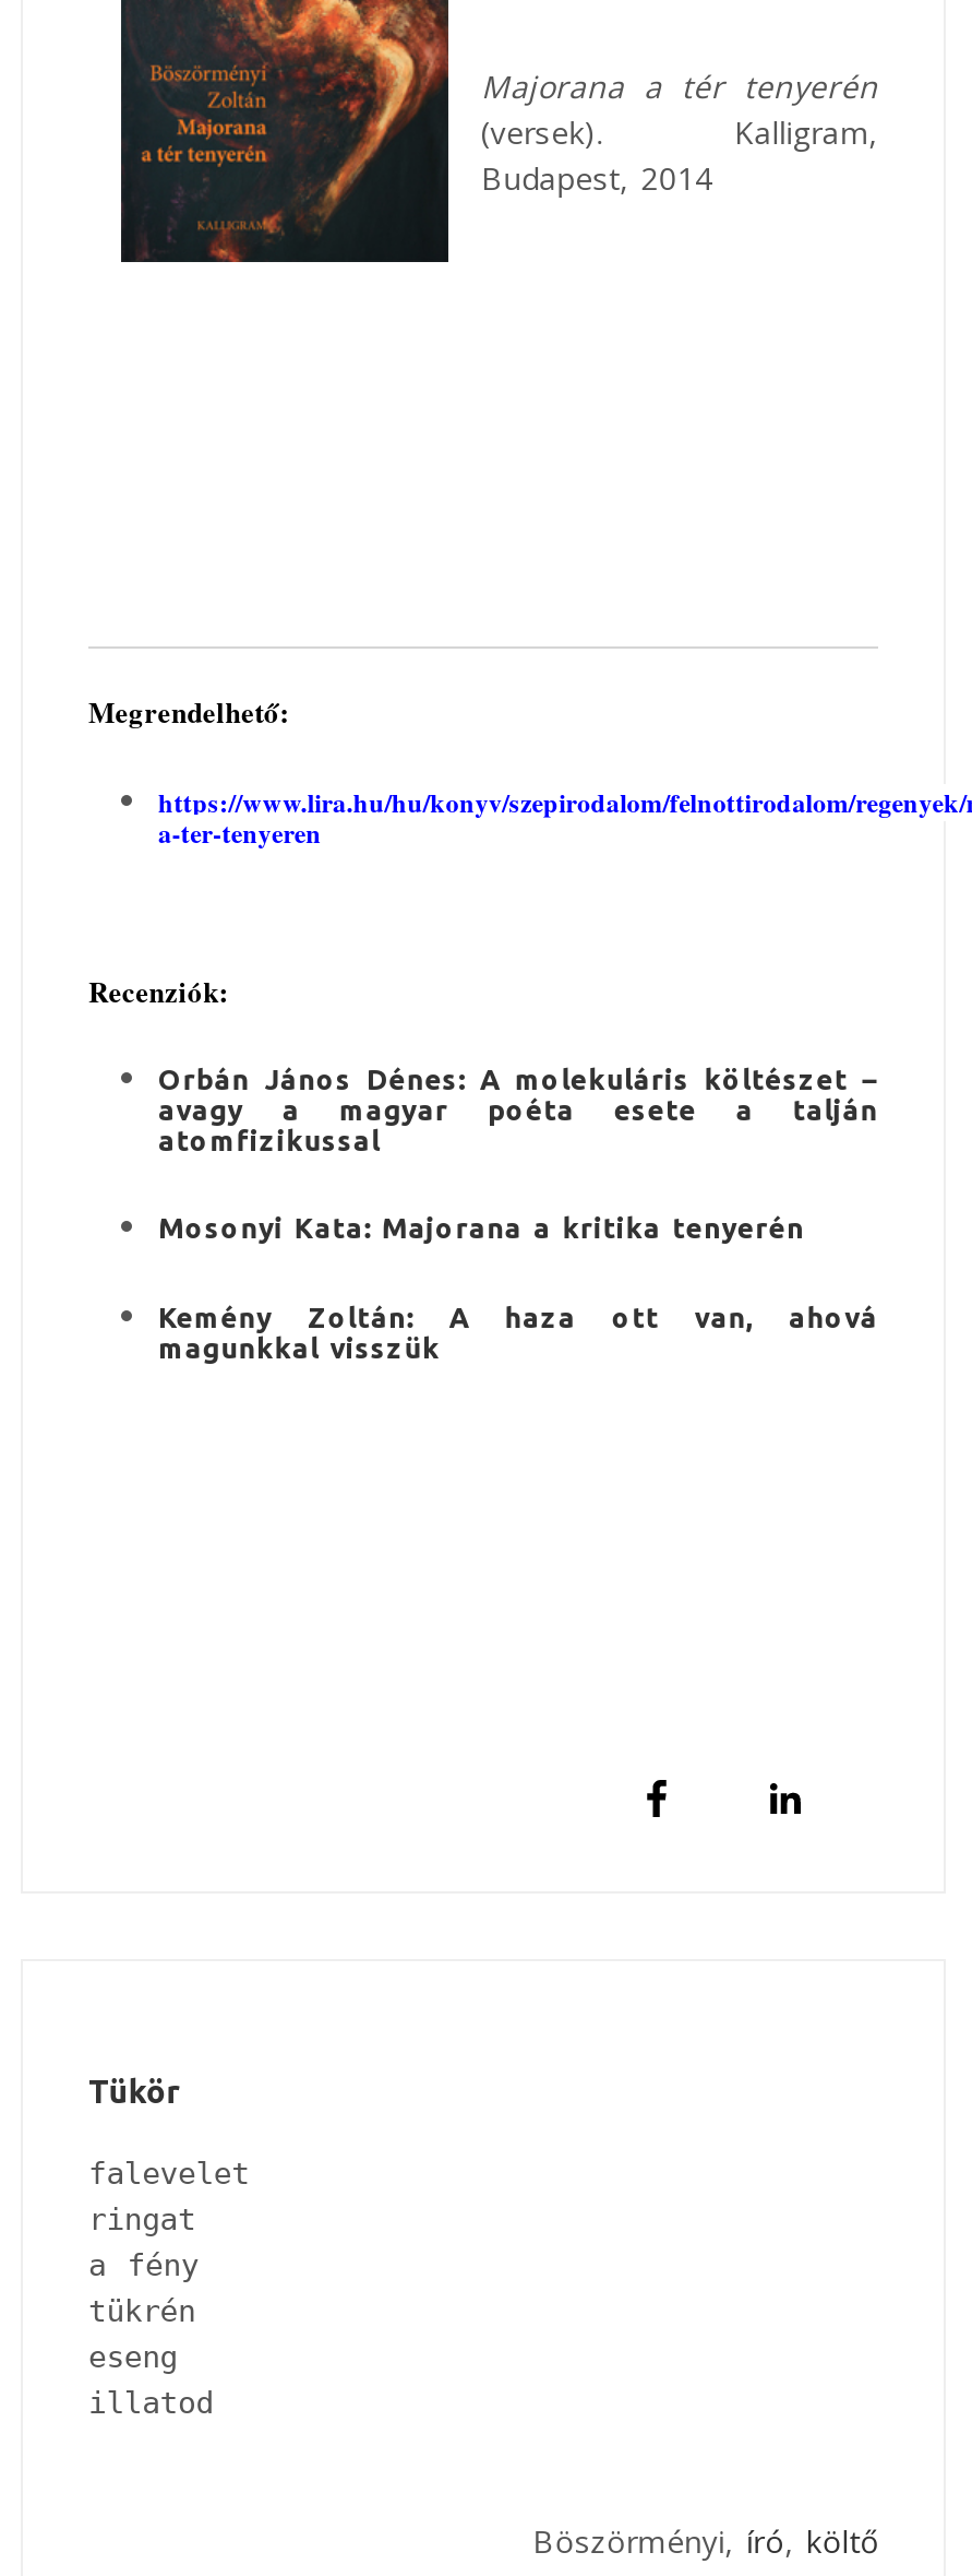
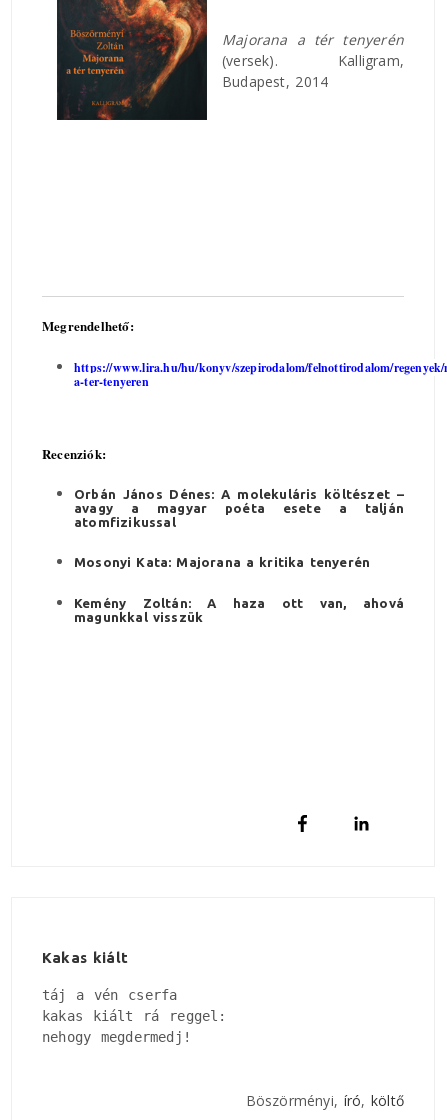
- Tükör
+ Kakas kiált

- falevelet
- ringat
- a fény
- tükrén
- eseng
- illatod
+ táj a vén cserfa
+ kakas kiált rá reggel:
+ nehogy megdermedj!
